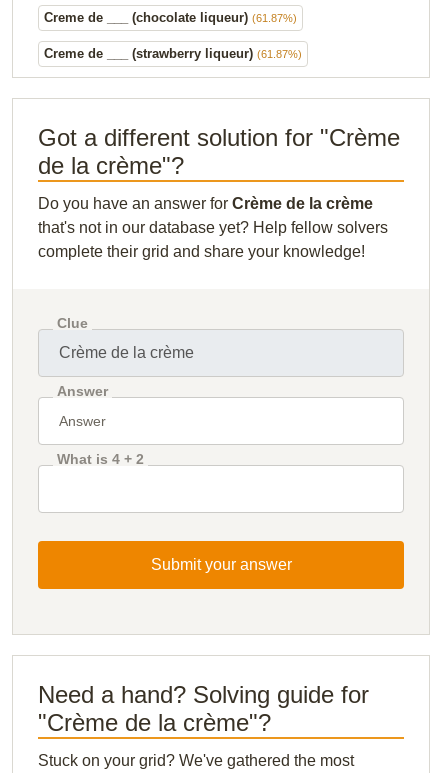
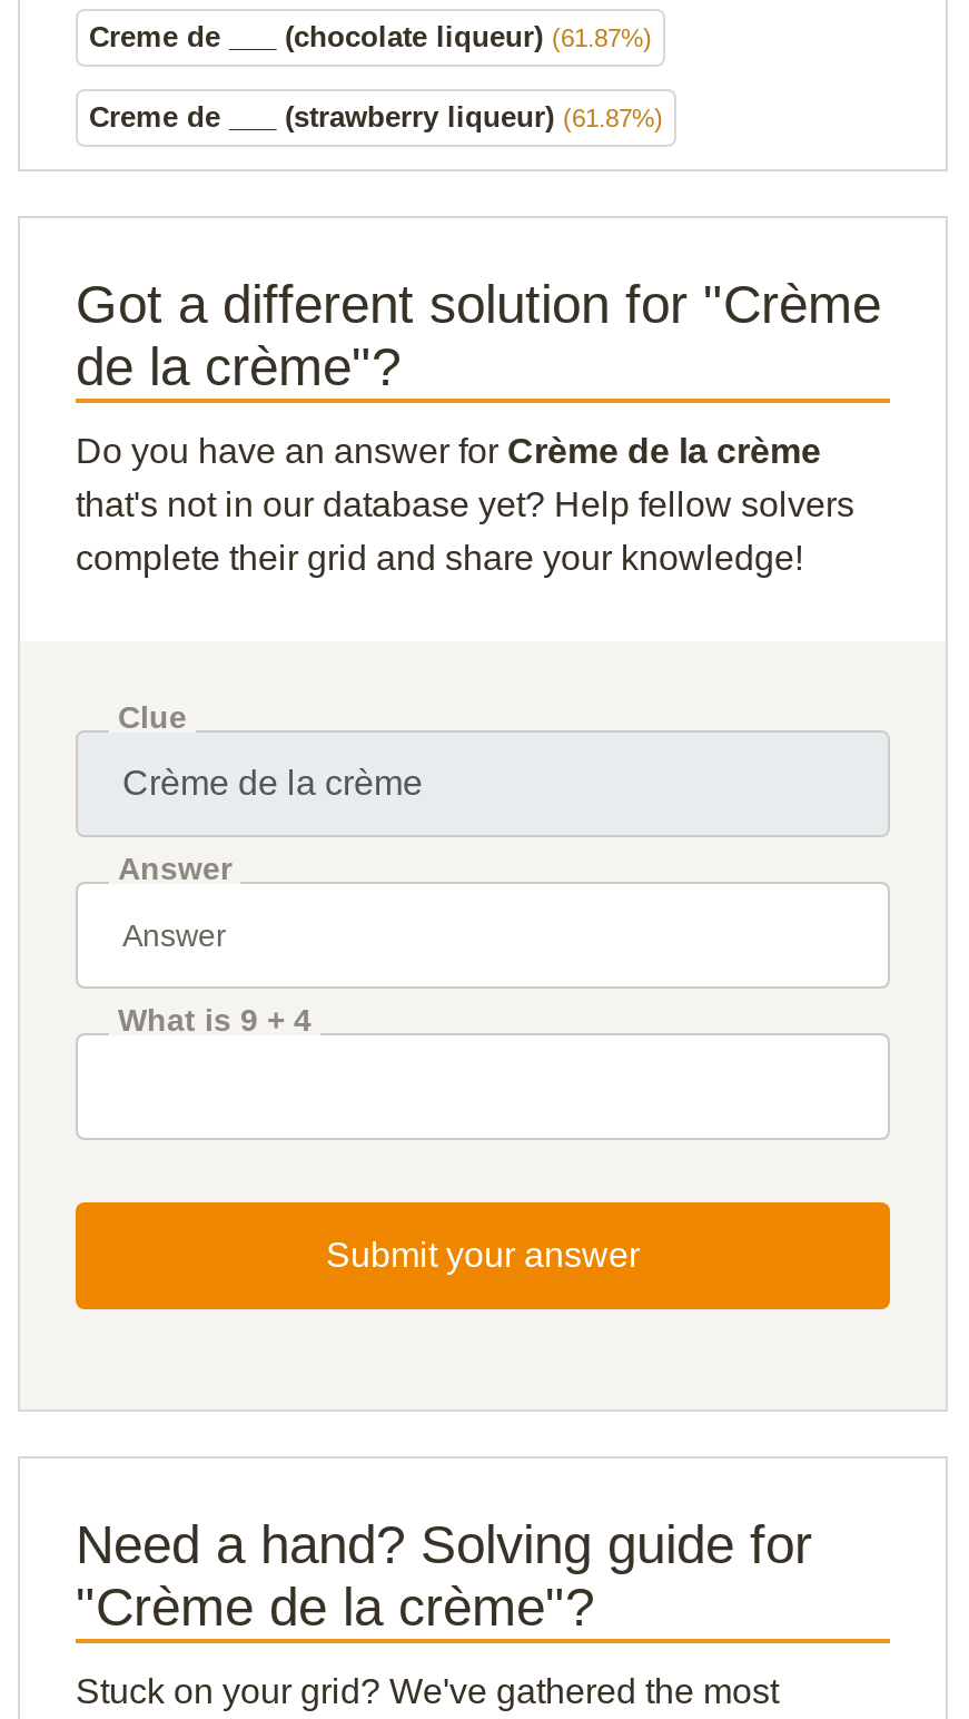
- What is 4 + 2
+ What is 9 + 4
